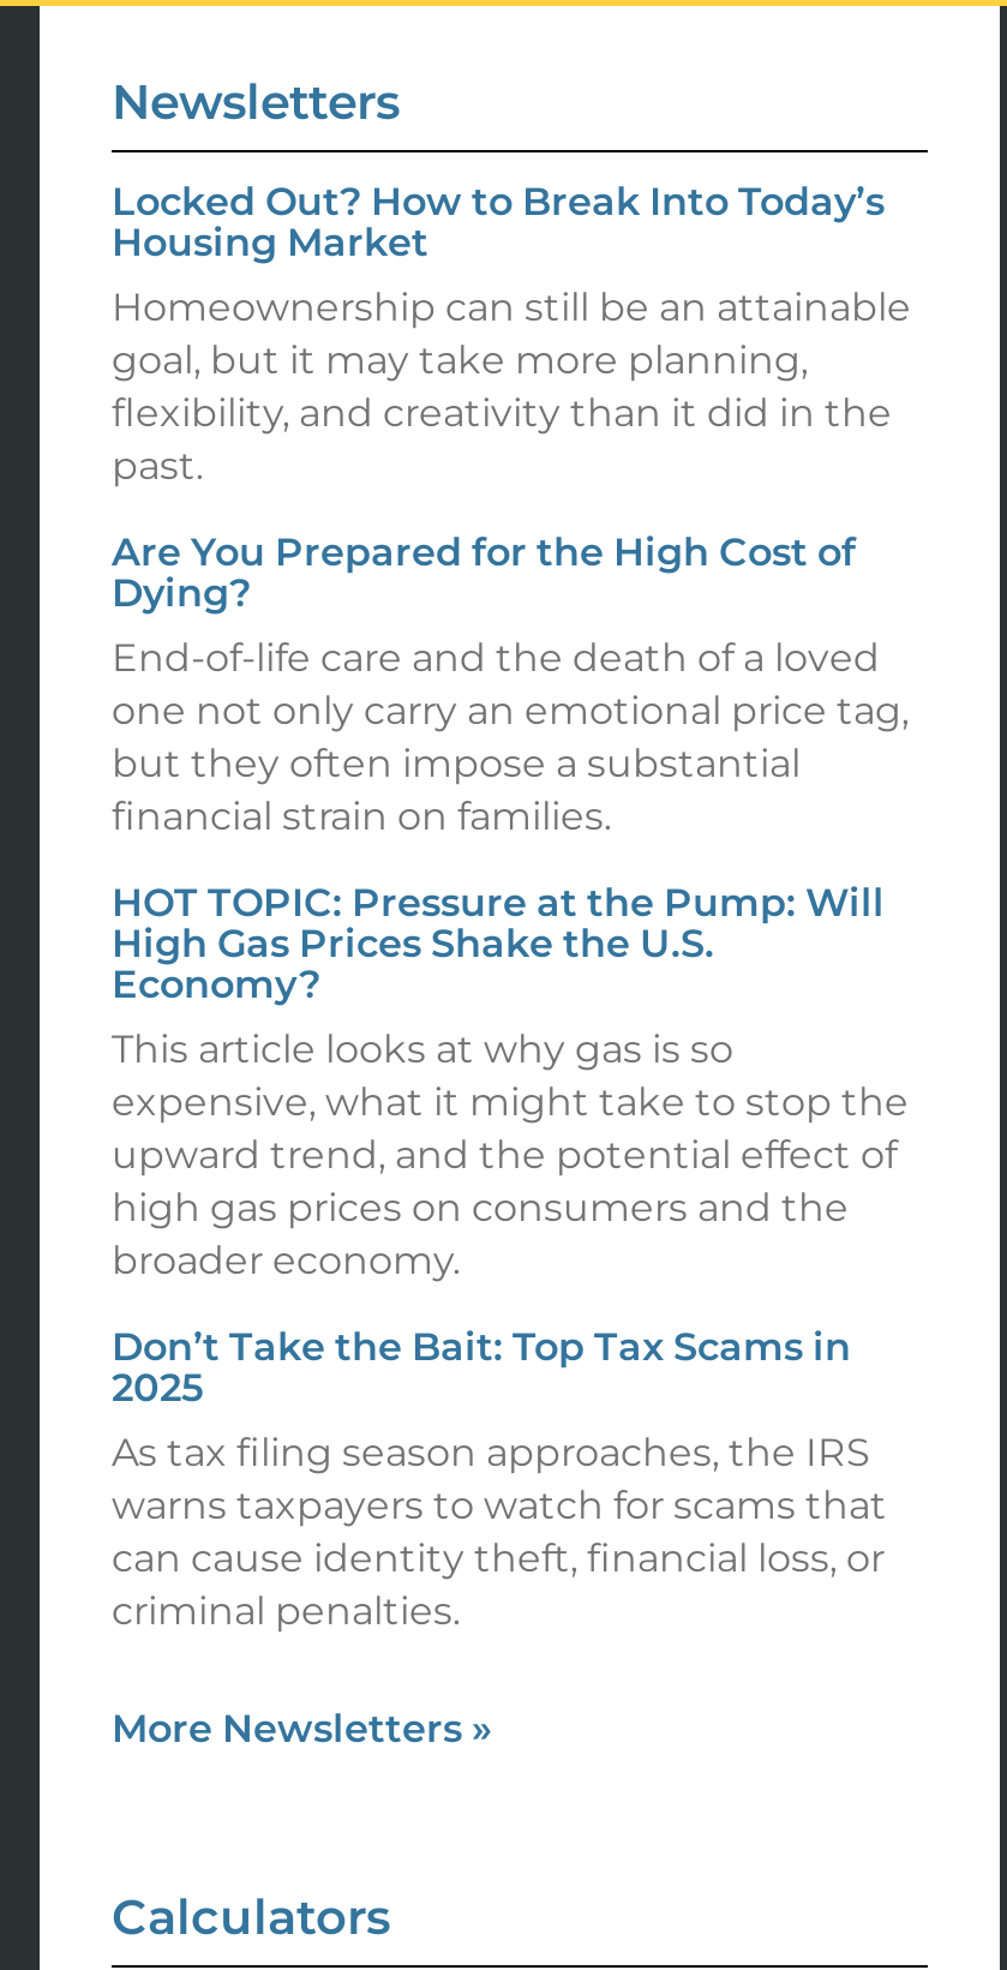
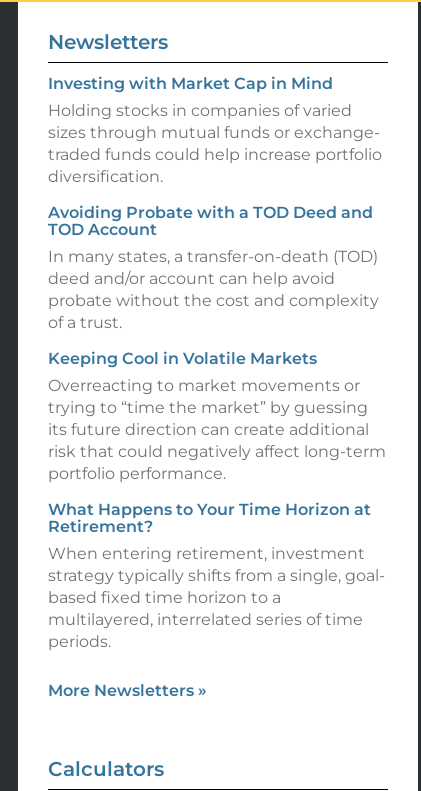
- Locked Out? How to Break Into Today’s
- Housing Market
- Homeownership can still be an attainable
- goal, but it may take more planning,
- flexibility, and creativity than it did in the
- past.
+ Investing with Market Cap in Mind
+ Holding stocks in companies of varied
+ sizes through mutual funds or exchange-
+ traded funds could help increase portfolio
+ diversification.

- Are You Prepared for the High Cost of
- Dying?
- End-of-life care and the death of a loved
- one not only carry an emotional price tag,
- but they often impose a substantial
- financial strain on families.
+ Avoiding Probate with a TOD Deed and
+ TOD Account
+ In many states, a transfer-on-death (TOD)
+ deed and/or account can help avoid
+ probate without the cost and complexity
+ of a trust.

- HOT TOPIC: Pressure at the Pump: Will
- High Gas Prices Shake the U.S.
- Economy?
- This article looks at why gas is so
- expensive, what it might take to stop the
- upward trend, and the potential effect of
- high gas prices on consumers and the
- broader economy.
+ Keeping Cool in Volatile Markets
+ Overreacting to market movements or
+ trying to “time the market” by guessing
+ its future direction can create additional
+ risk that could negatively affect long-term
+ portfolio performance.

- Don’t Take the Bait: Top Tax Scams in
- 2025
- As tax filing season approaches, the IRS
- warns taxpayers to watch for scams that
- can cause identity theft, financial loss, or
- criminal penalties.
+ What Happens to Your Time Horizon at
+ Retirement?
+ When entering retirement, investment
+ strategy typically shifts from a single, goal-
+ based fixed time horizon to a
+ multilayered, interrelated series of time
+ periods.
